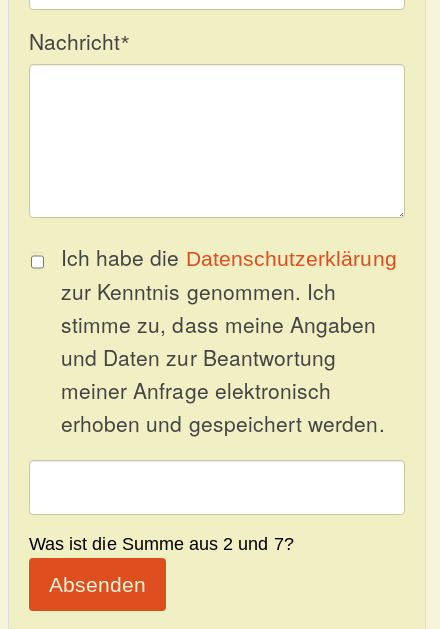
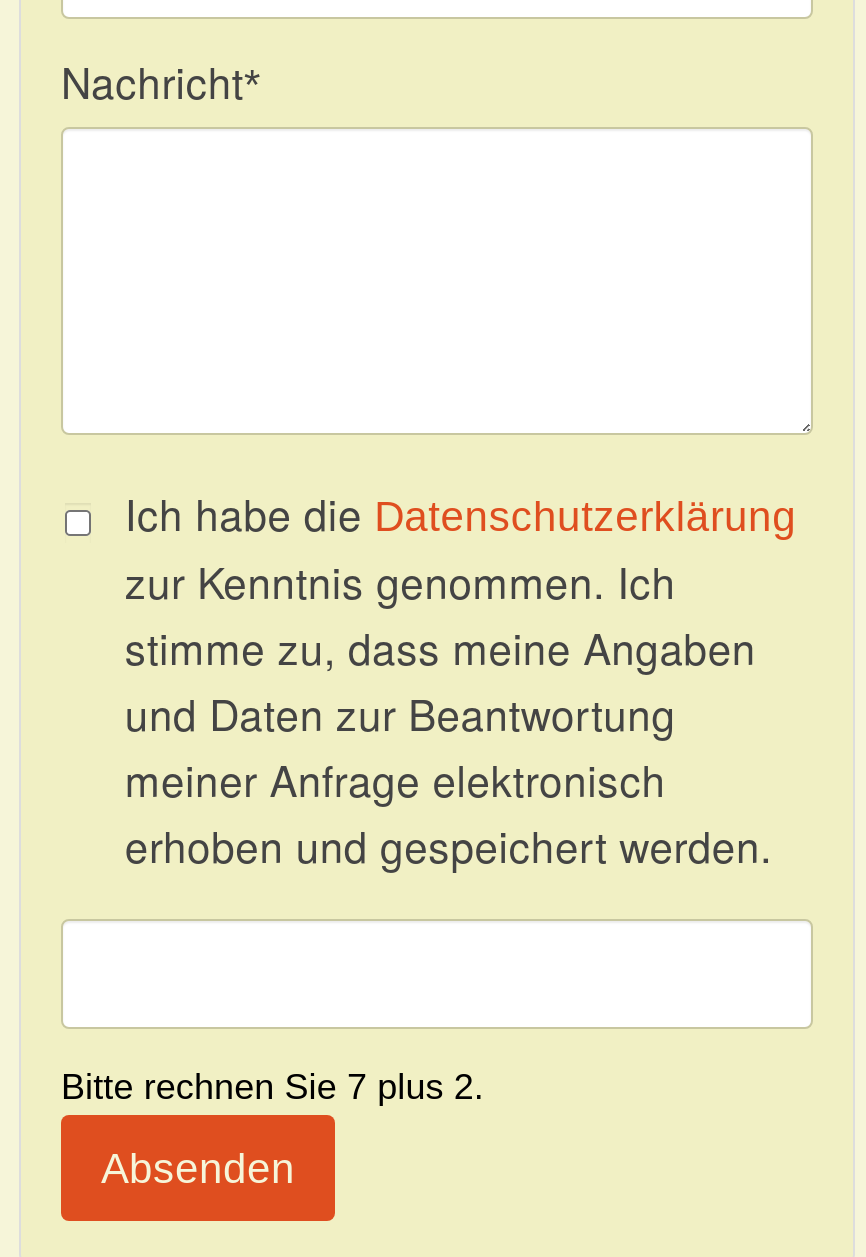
- Was ist die Summe aus 2 und 7?
+ Bitte rechnen Sie 7 plus 2.
